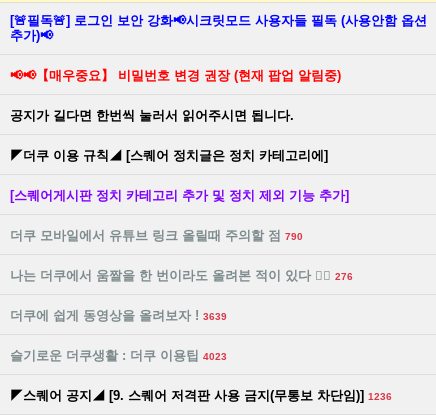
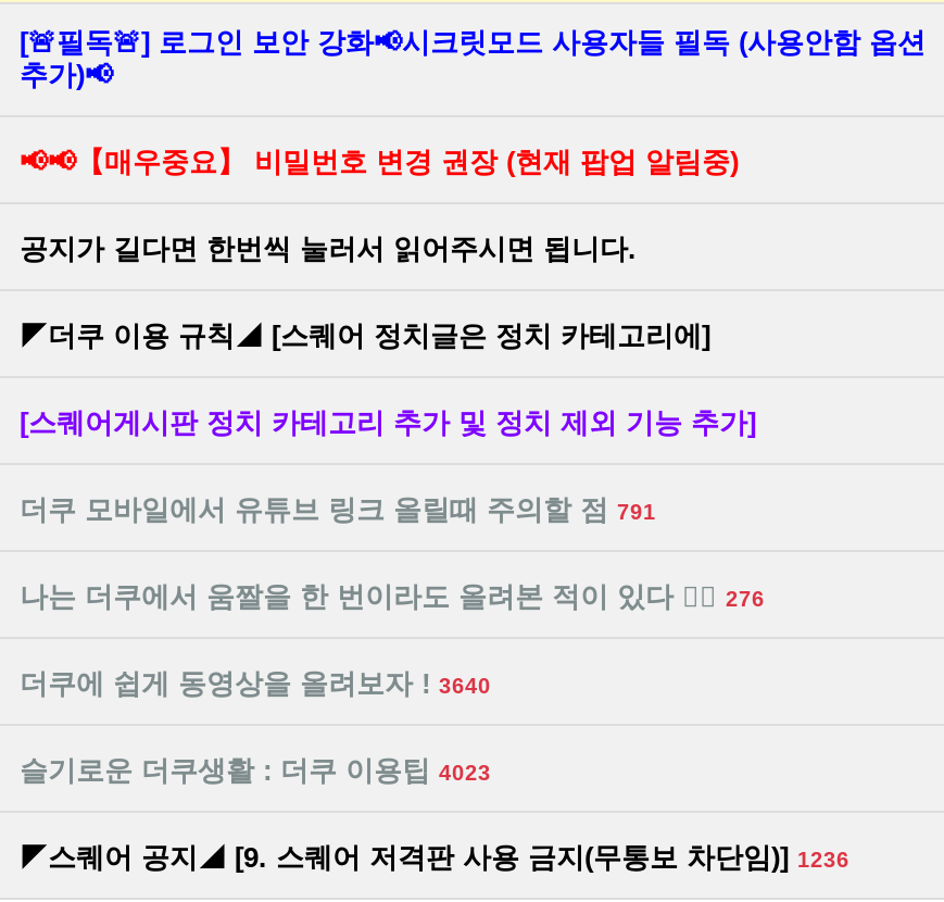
- 더쿠 모바일에서 유튜브 링크 올릴때 주의할 점 790
+ 더쿠 모바일에서 유튜브 링크 올릴때 주의할 점 791

- 더쿠에 쉽게 동영상을 올려보자 ! 3639
+ 더쿠에 쉽게 동영상을 올려보자 ! 3640
